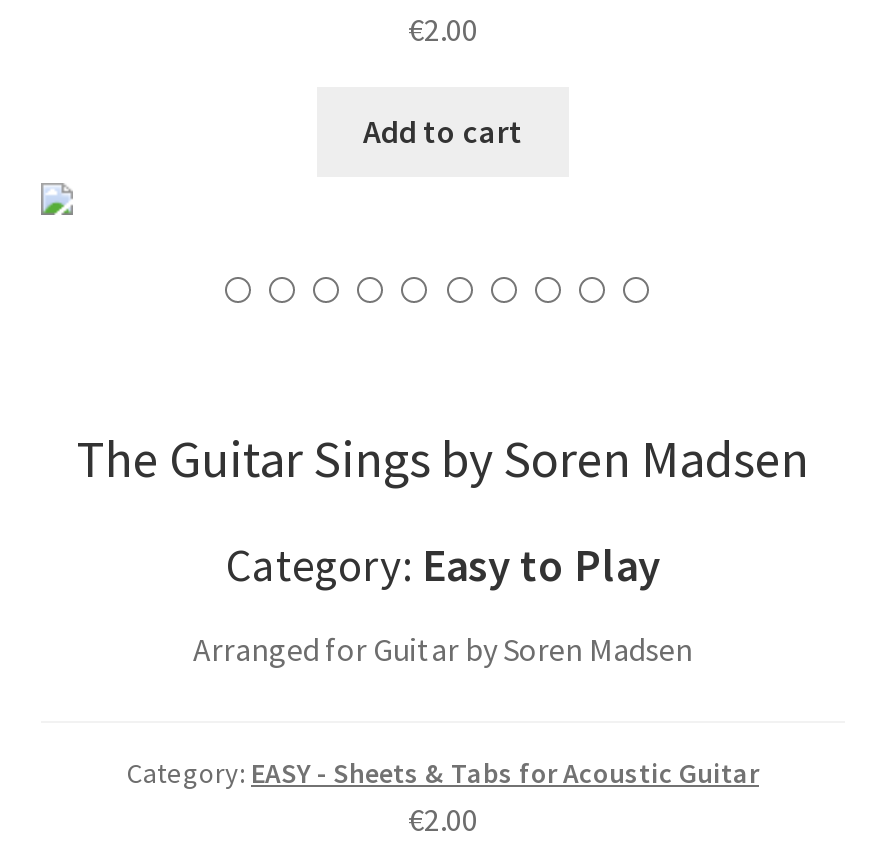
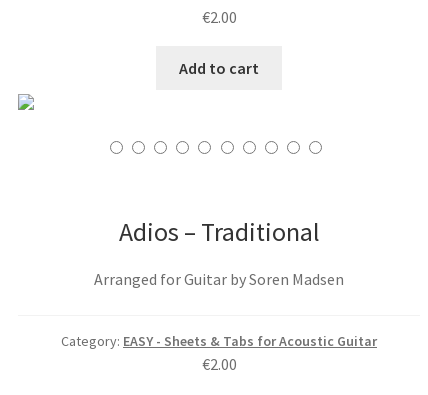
- The Guitar Sings by Soren Madsen
- Category: Easy to Play
+ Adios – Traditional
